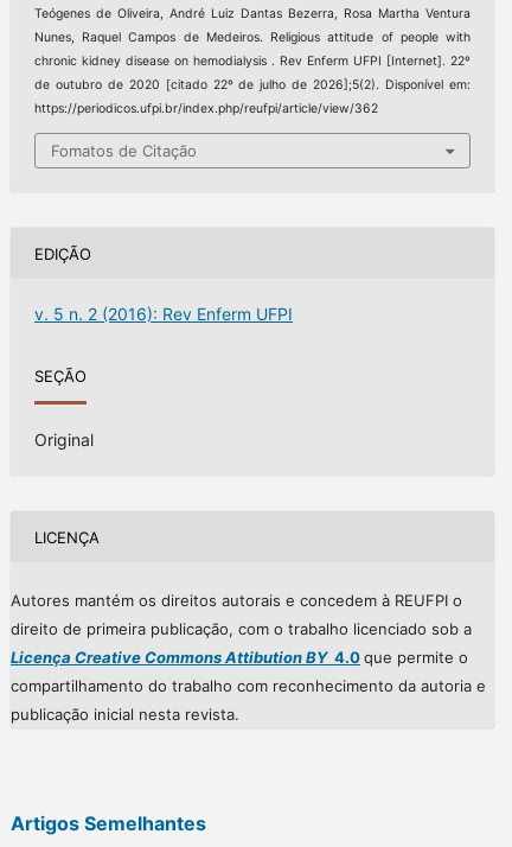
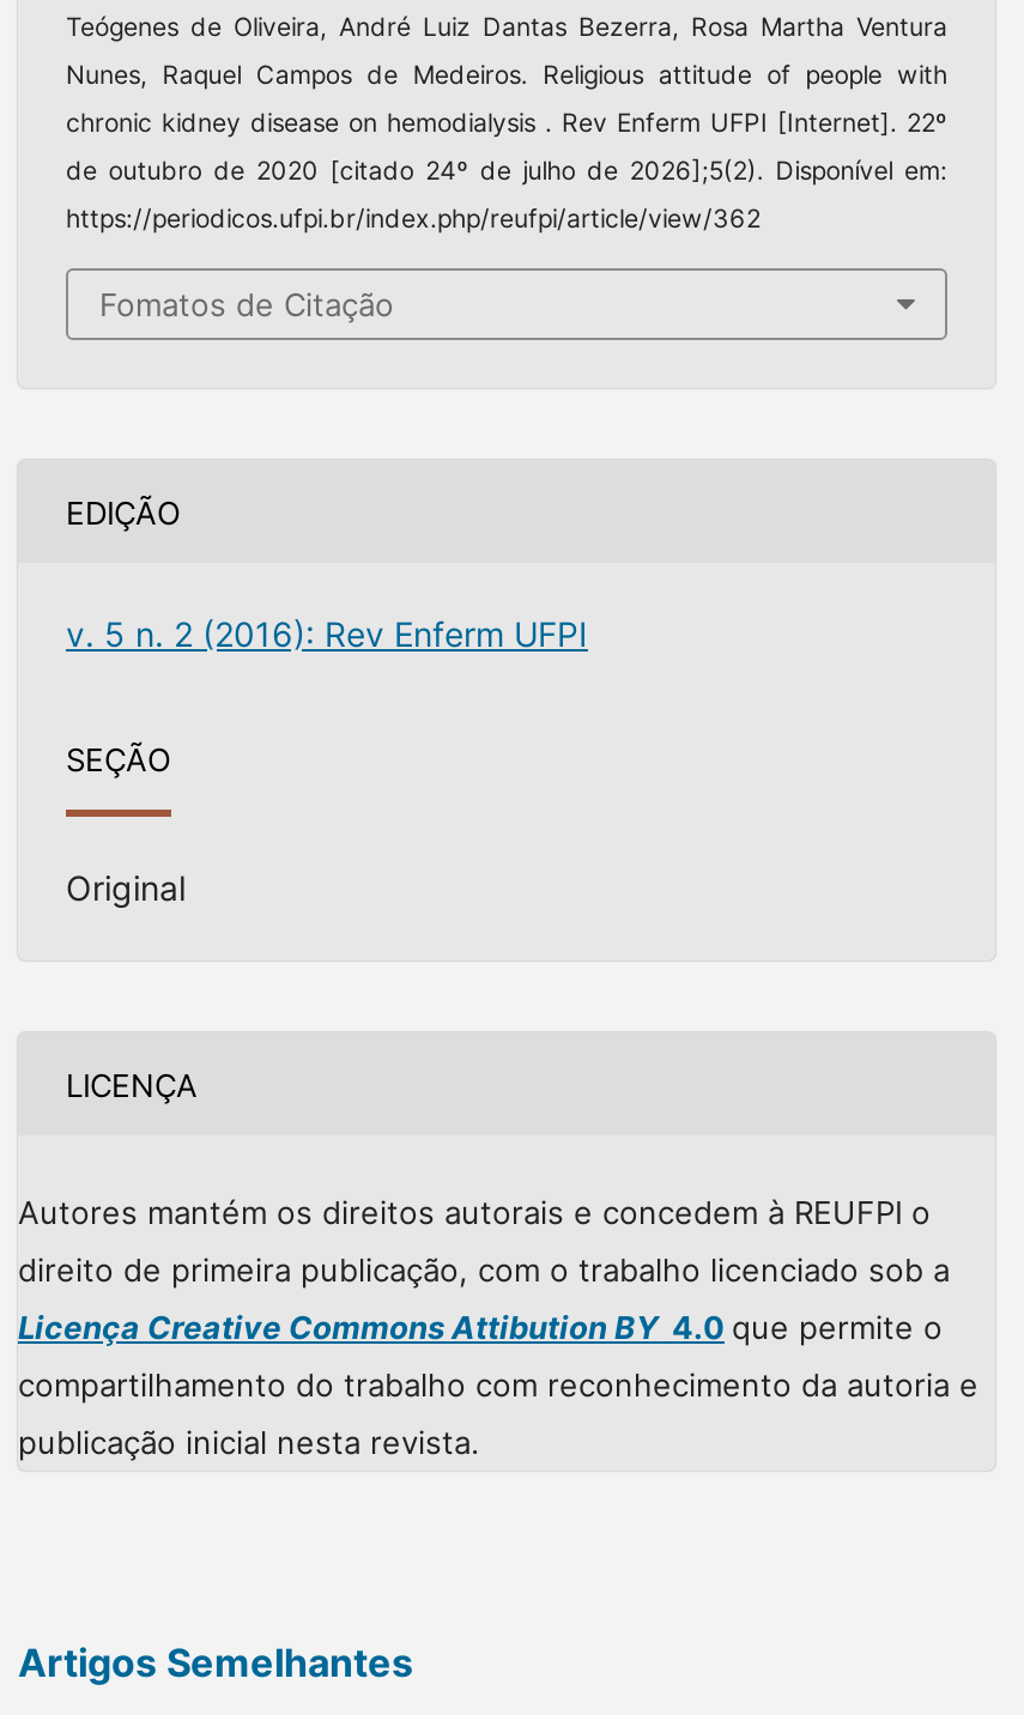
- de outubro de 2020 [citado 22º de julho de 2026];5(2). Disponível em:
+ de outubro de 2020 [citado 24º de julho de 2026];5(2). Disponível em:
